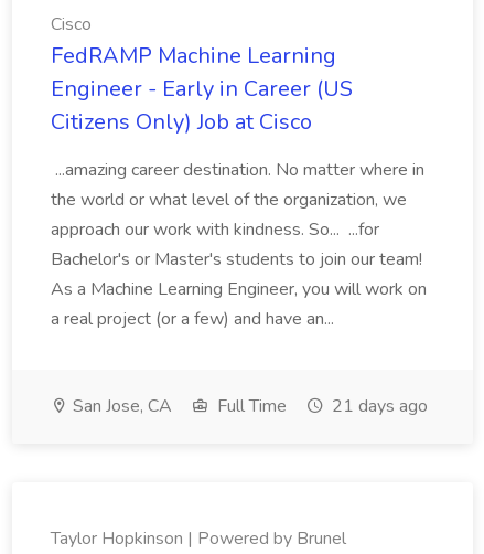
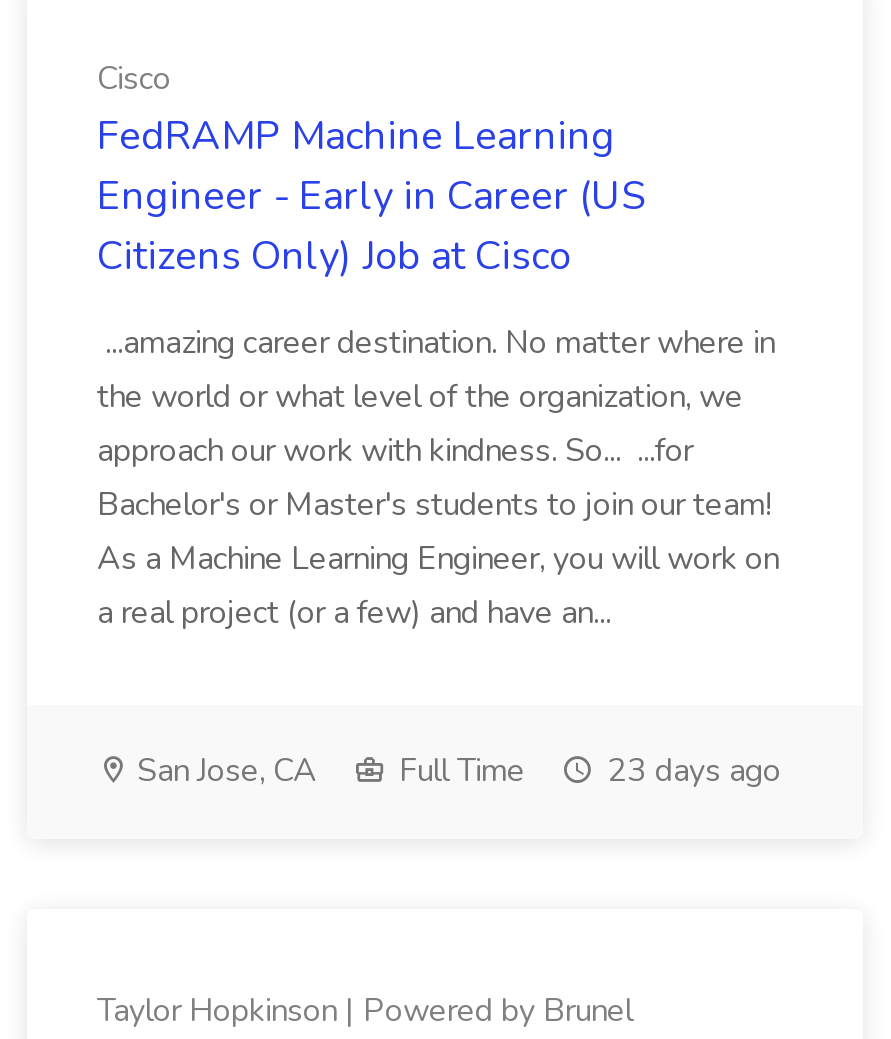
- San Jose, CA Full Time 21 days ago
+ San Jose, CA Full Time 23 days ago
